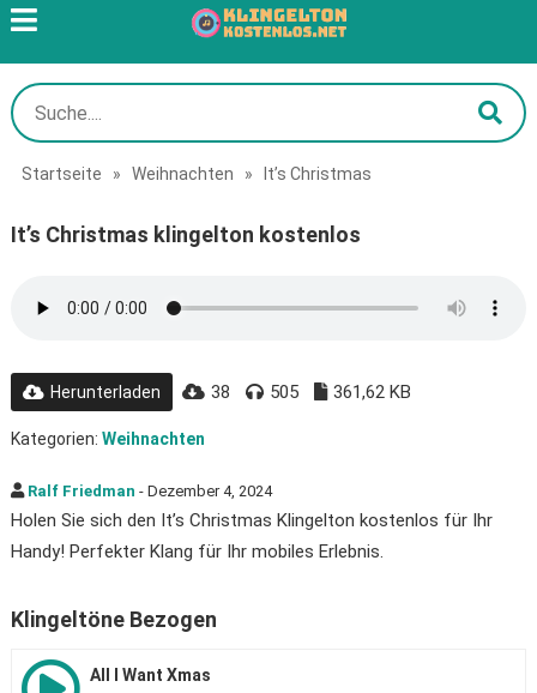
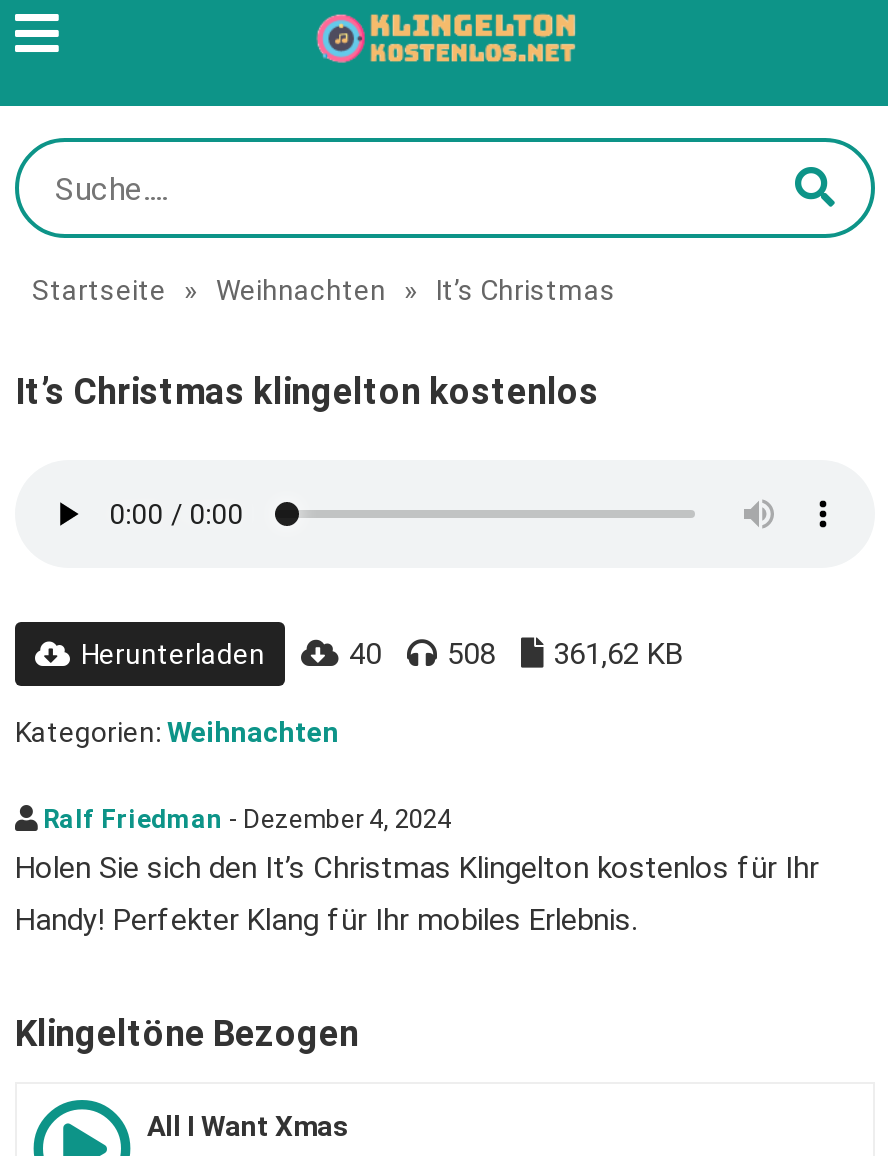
- 38
+ 40

- 505
+ 508
